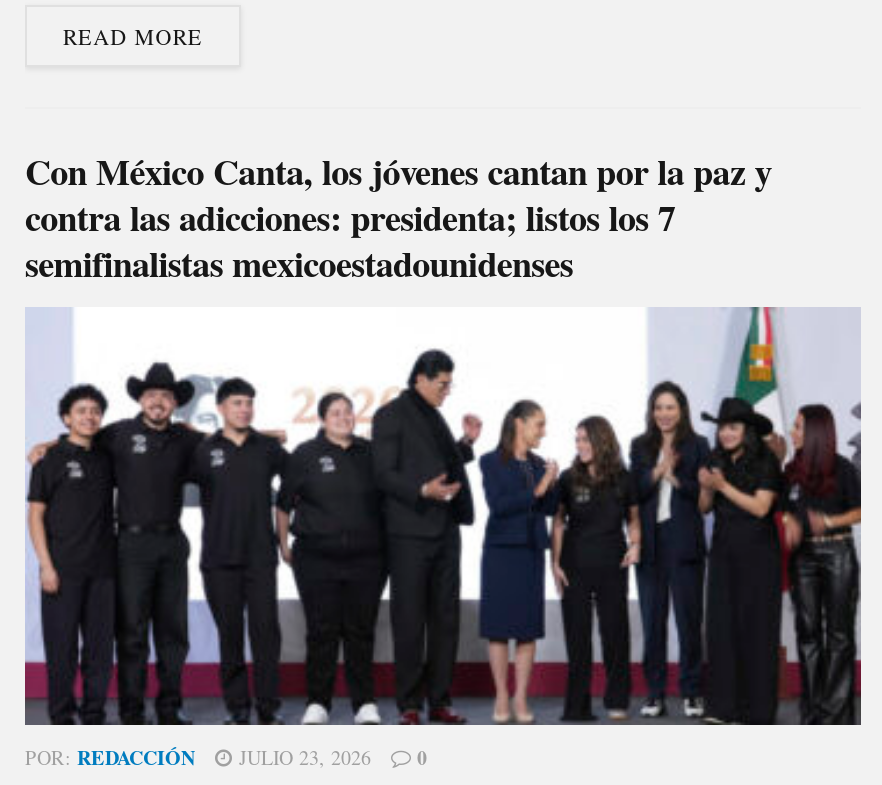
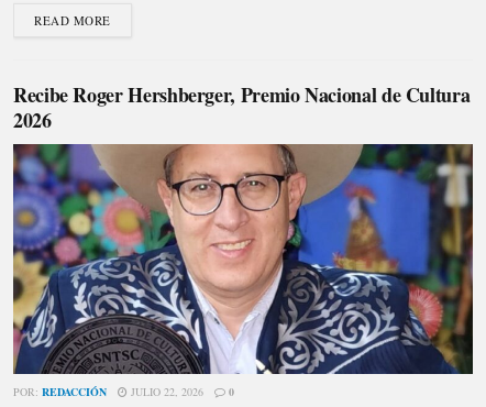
- Con México Canta, los jóvenes cantan por la paz y
- contra las adicciones: presidenta; listos los 7
- semifinalistas mexicoestadounidenses
+ Recibe Roger Hershberger, Premio Nacional de Cultura
+ 2026

- [image]
- POR: REDACCIÓN JULIO 23, 2026 0
+ [image]
+ POR: REDACCIÓN JULIO 22, 2026 0
